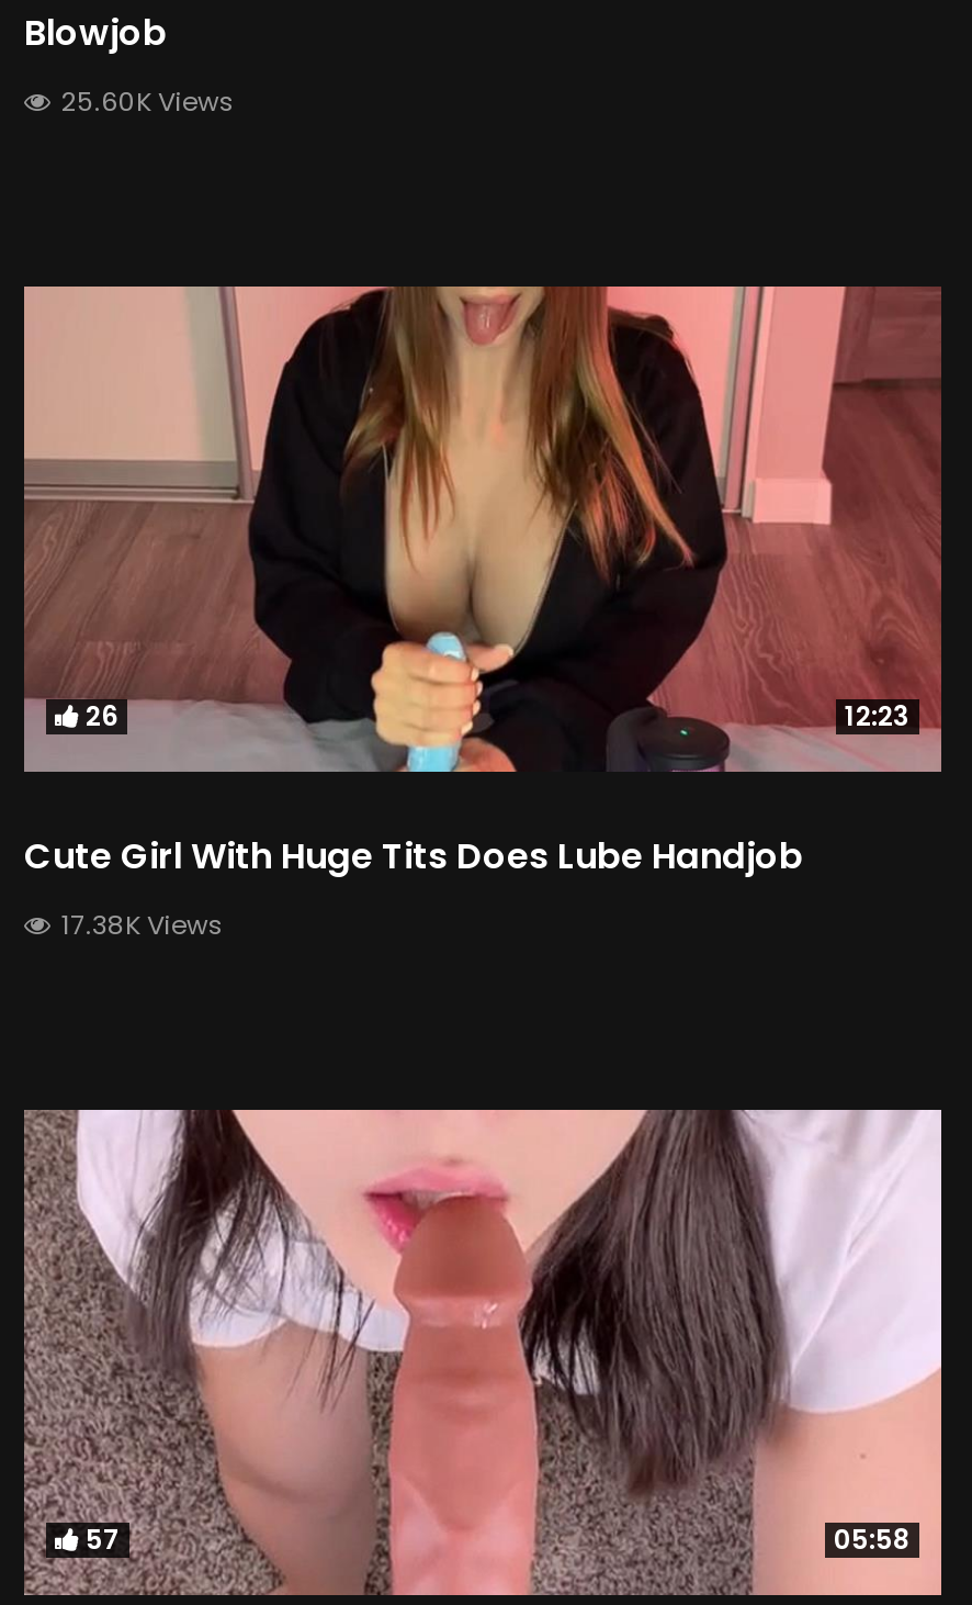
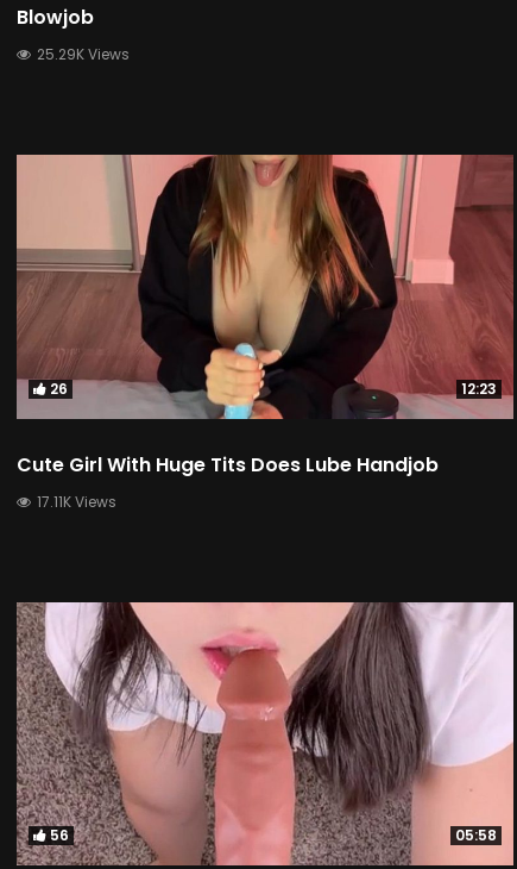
- 25.60K Views
+ 25.29K Views

- 17.38K Views
+ 17.11K Views

- 57
+ 56
